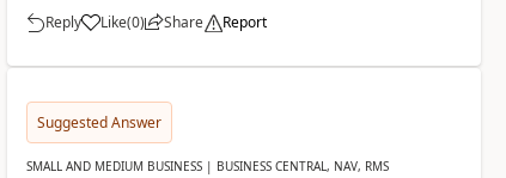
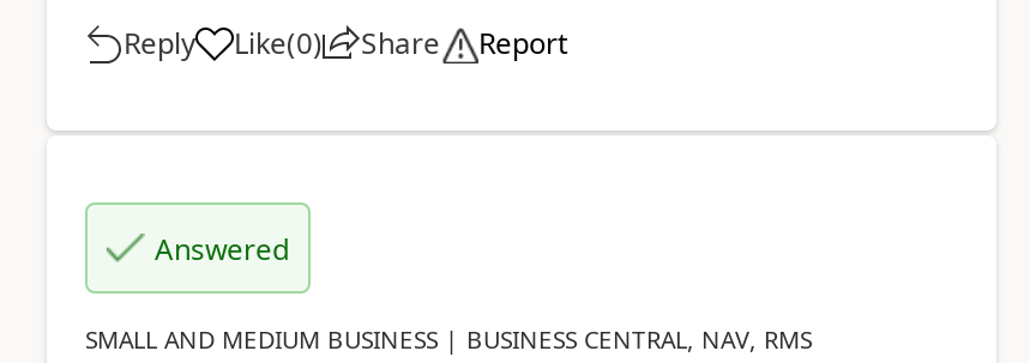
- Suggested Answer
+ Answered
